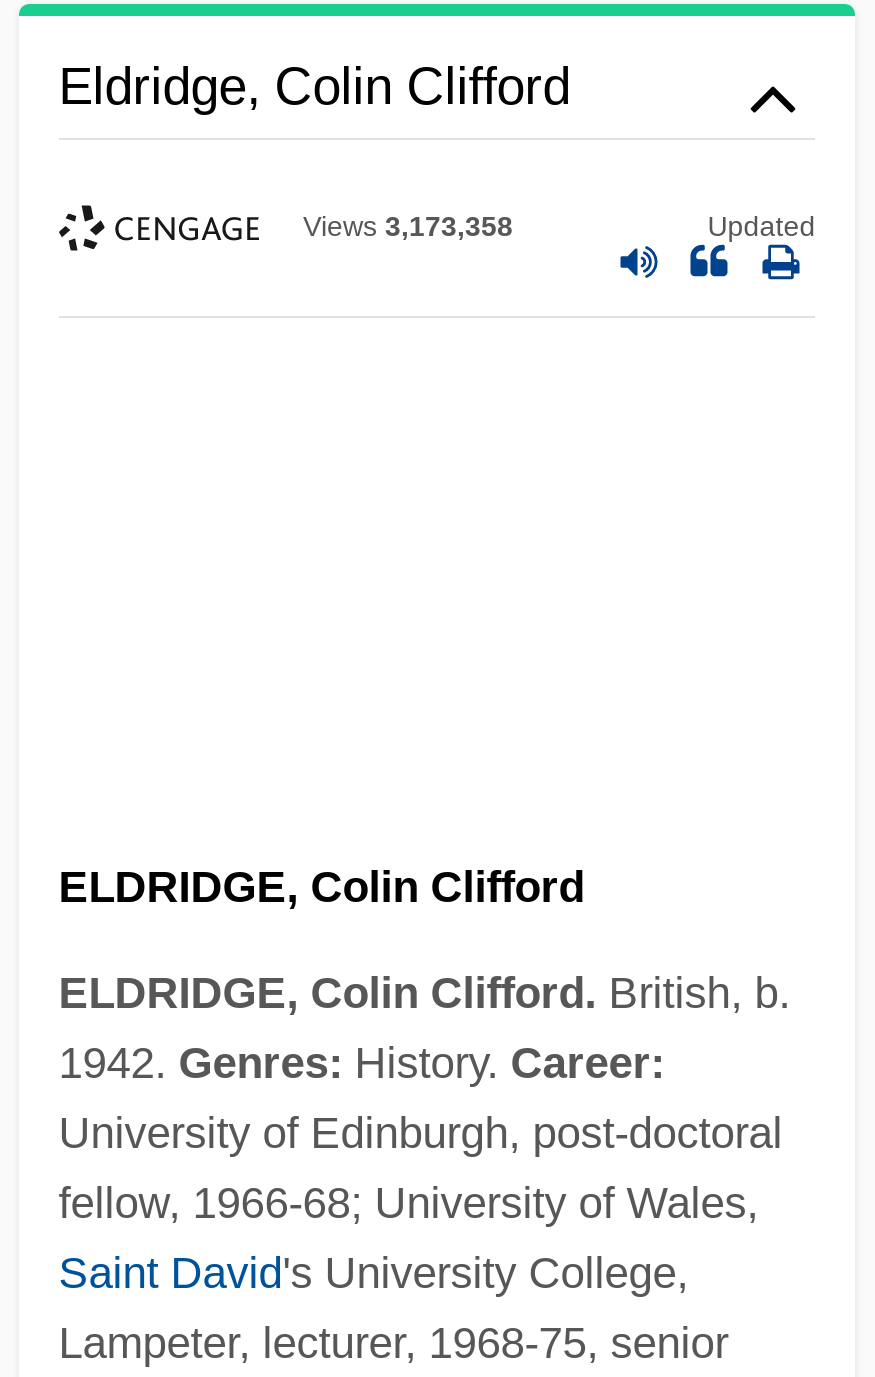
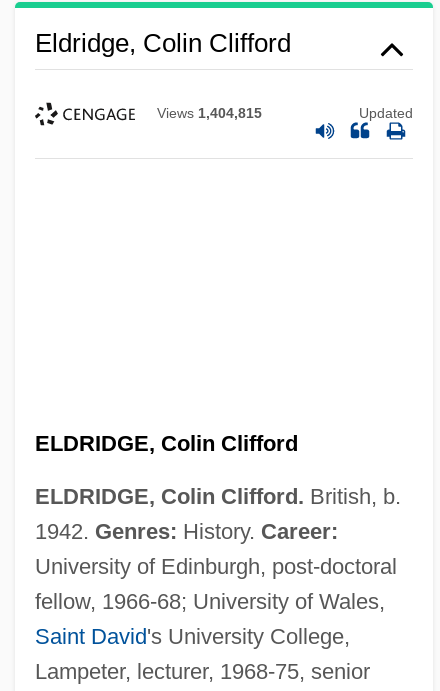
- Views 3,173,358
+ Views 1,404,815
